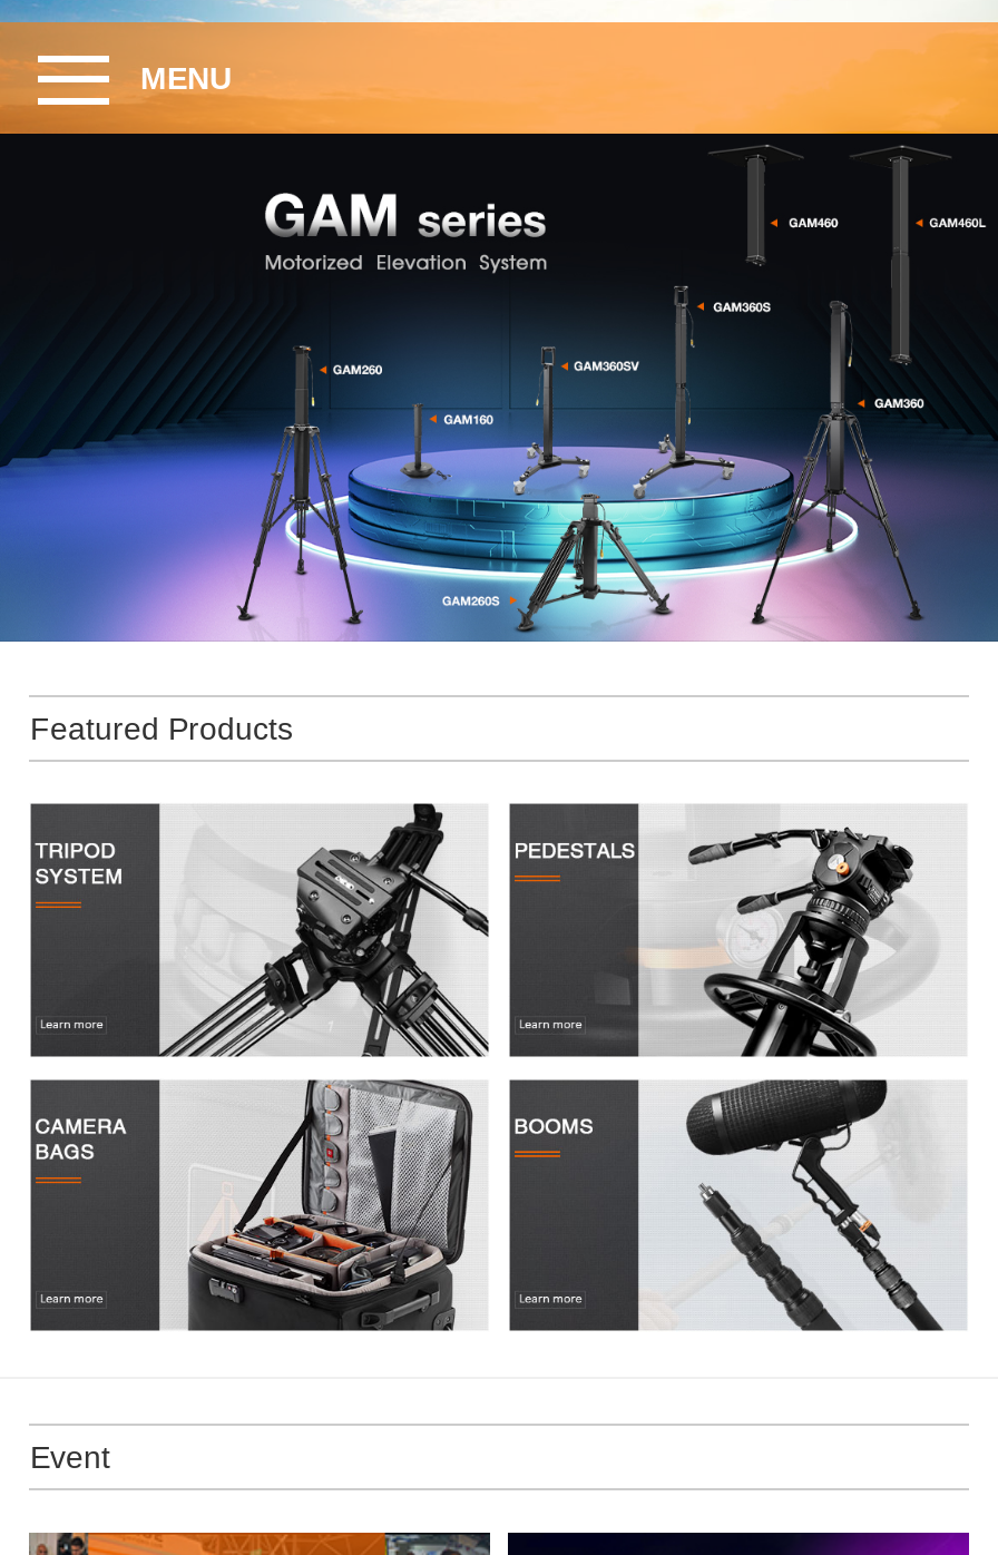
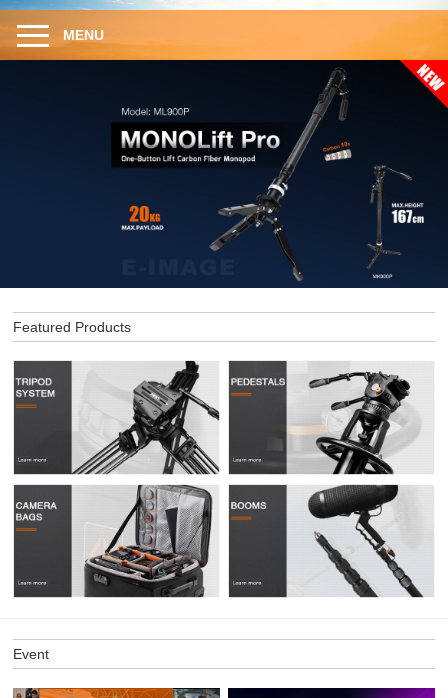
- [image]
+ [image]
